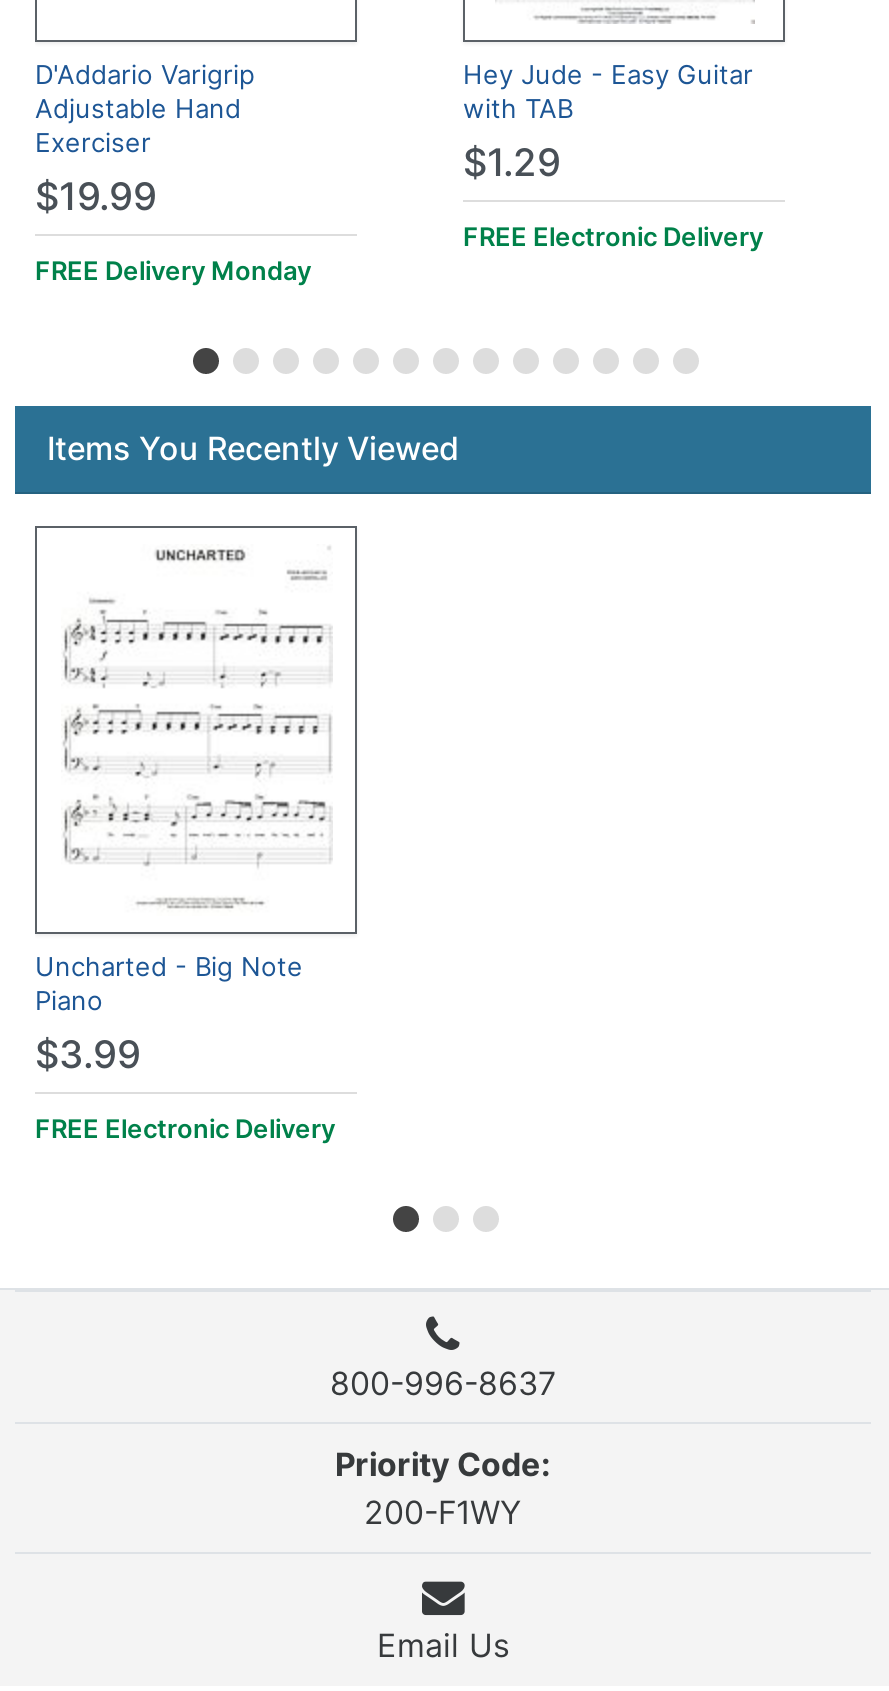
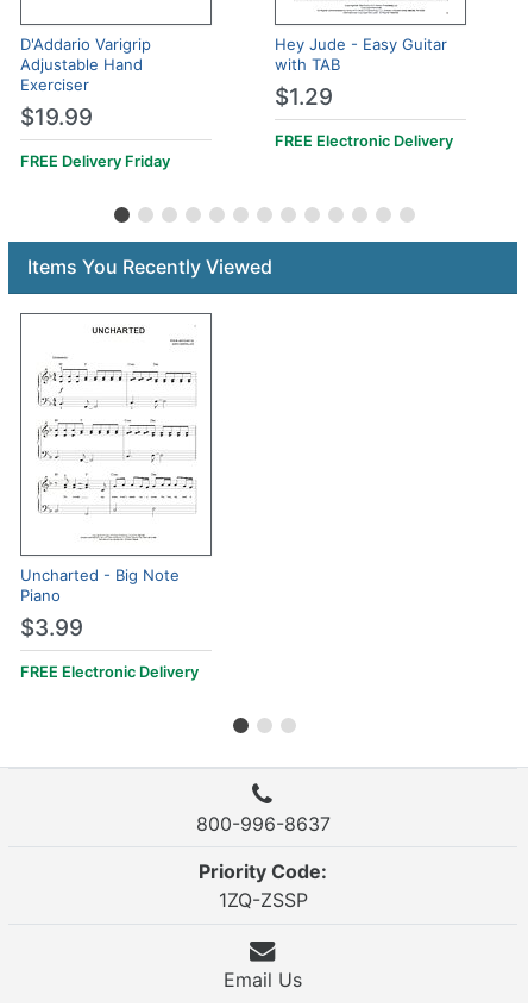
- FREE Delivery Monday
+ FREE Delivery Friday

- 200-F1WY
+ 1ZQ-ZSSP
